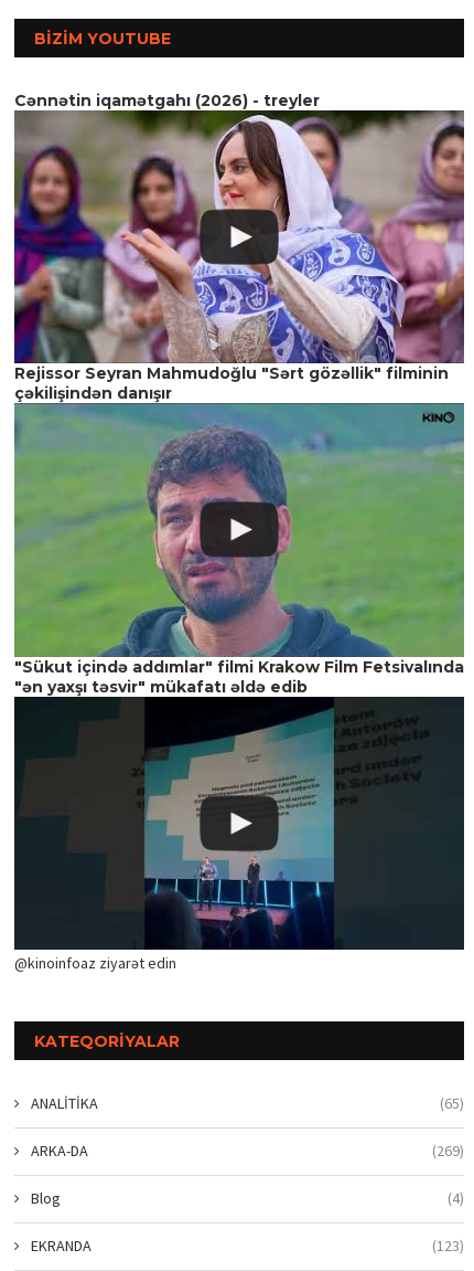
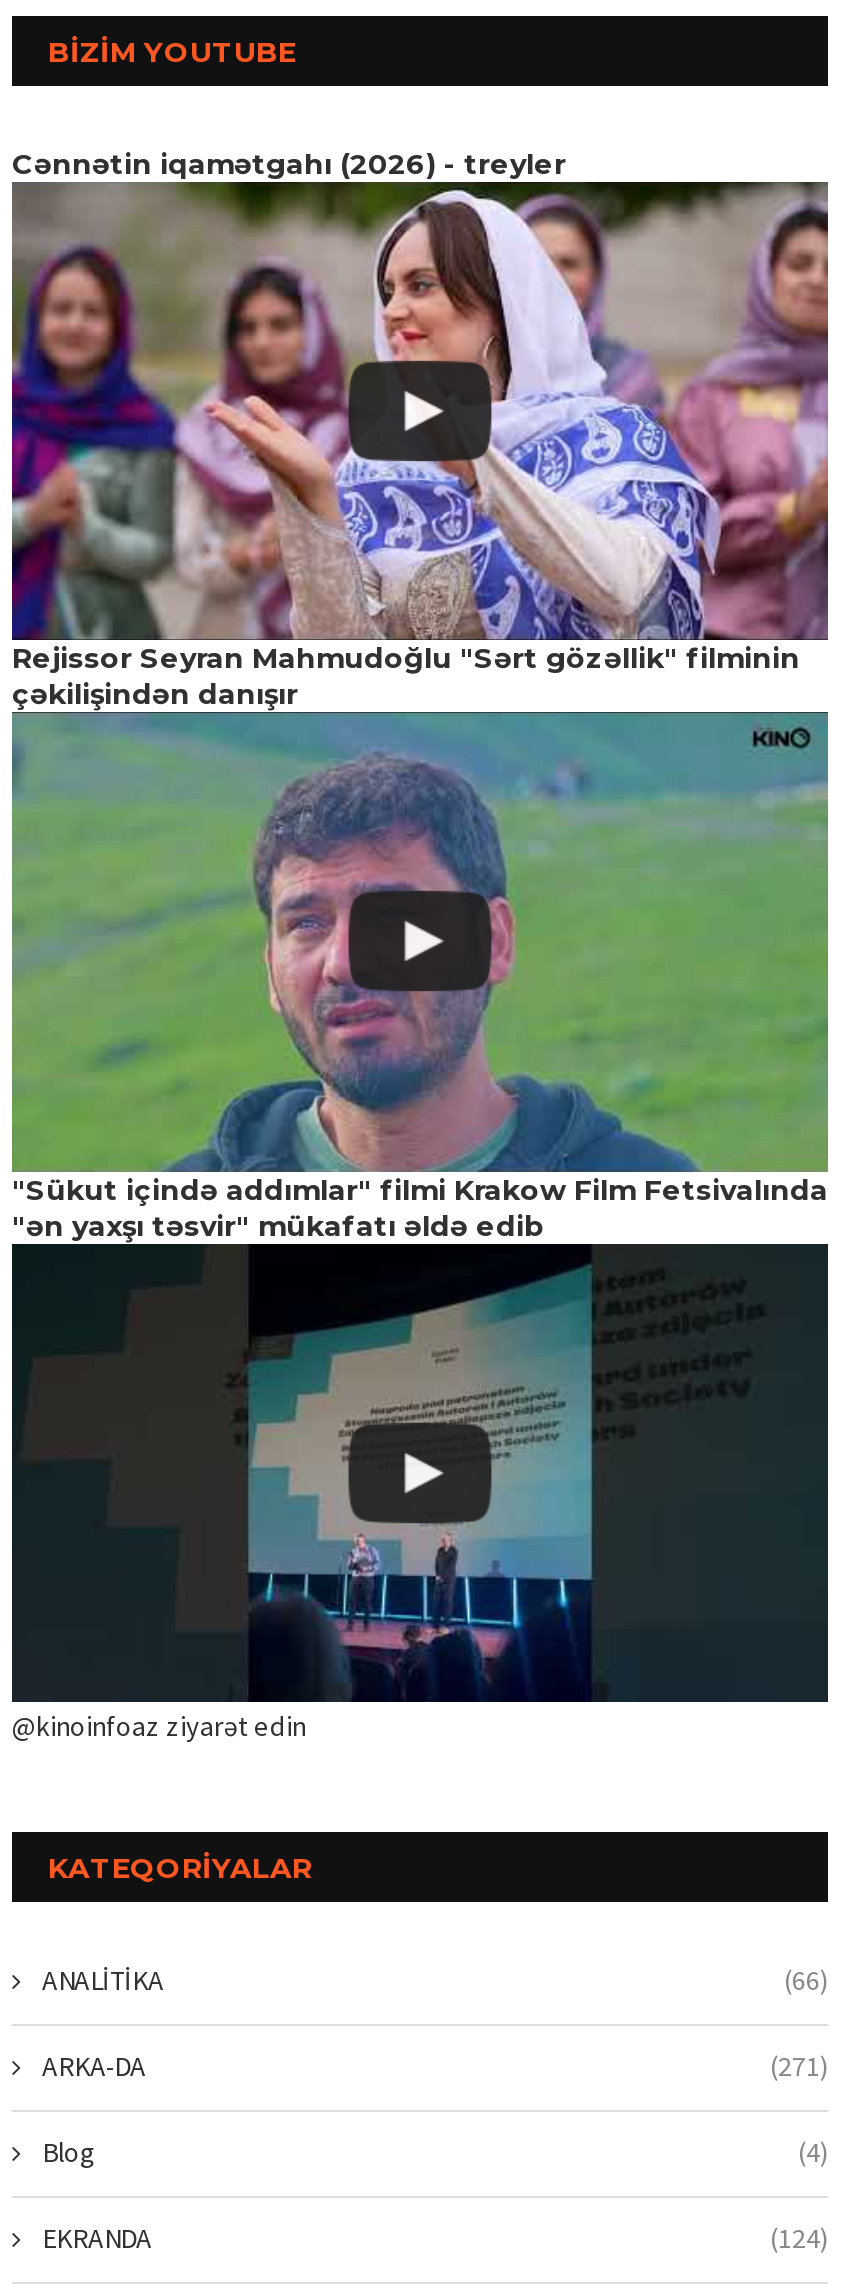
- (65)
+ (66)

- (269)
+ (271)

- (123)
+ (124)
